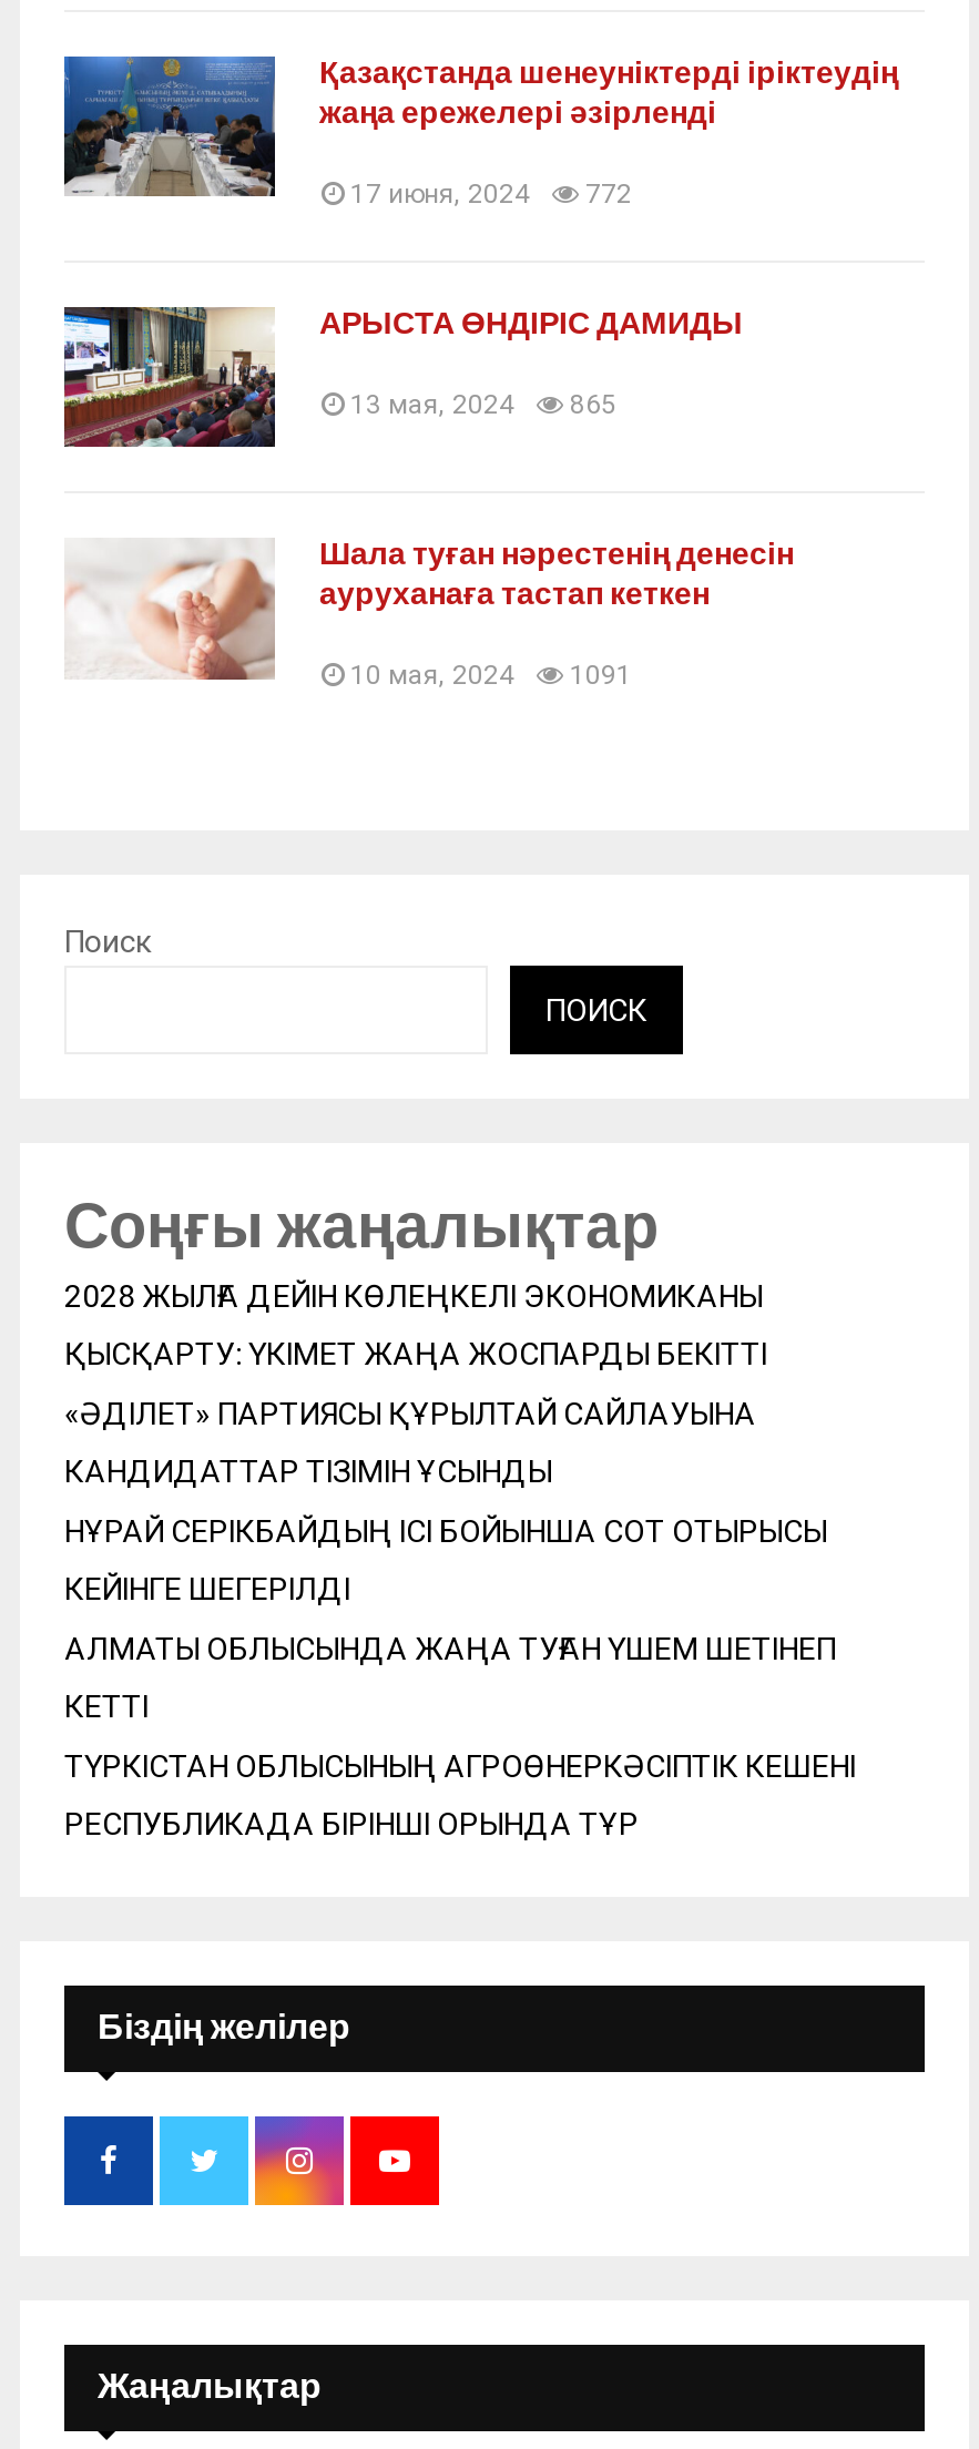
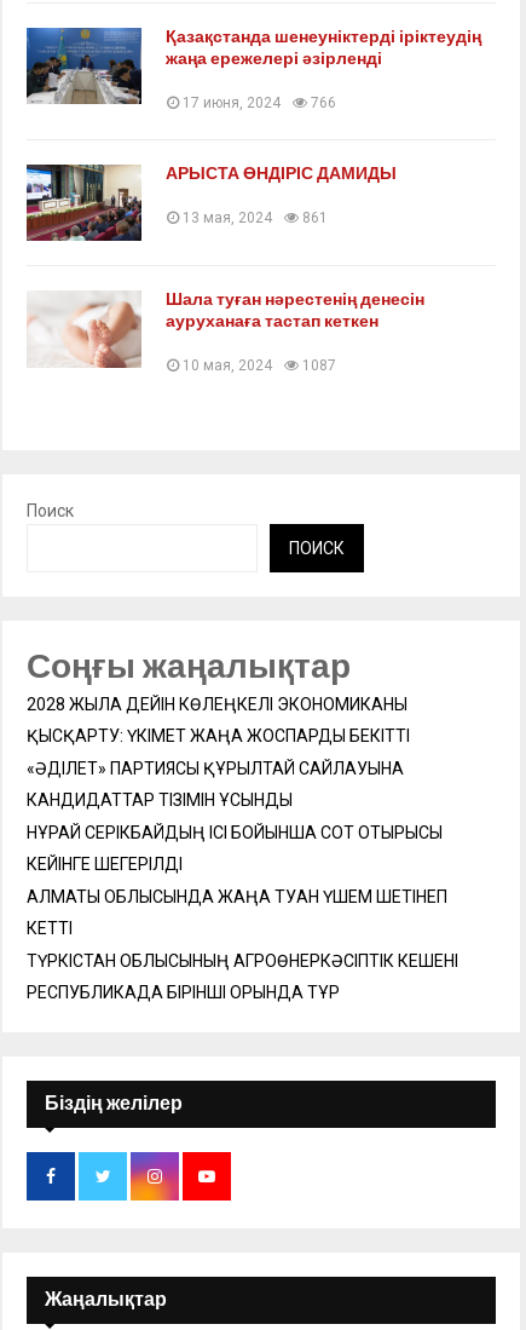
- 17 июня, 2024 772
+ 17 июня, 2024 766

- 13 мая, 2024 865
+ 13 мая, 2024 861

- 10 мая, 2024 1091
+ 10 мая, 2024 1087
